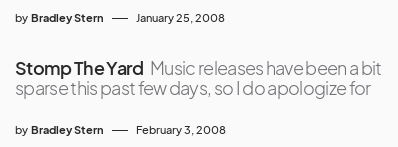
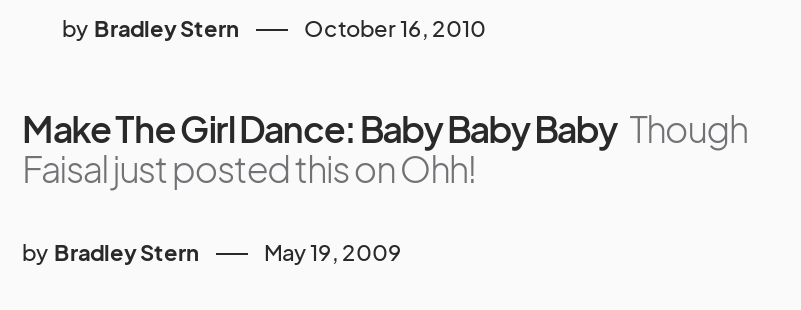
- January 25, 2008
+ October 16, 2010

- Stomp The Yard Music releases have been a bit
- sparse this past few days, so I do apologize for
+ Make The Girl Dance: Baby Baby Baby Though
+ Faisal just posted this on Ohh!

- February 3, 2008
+ May 19, 2009
